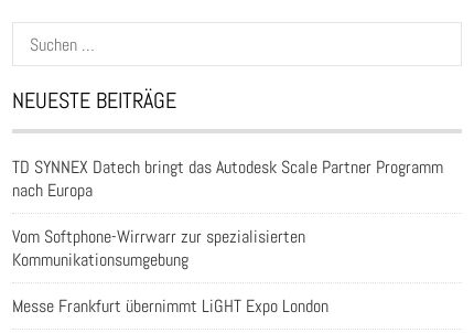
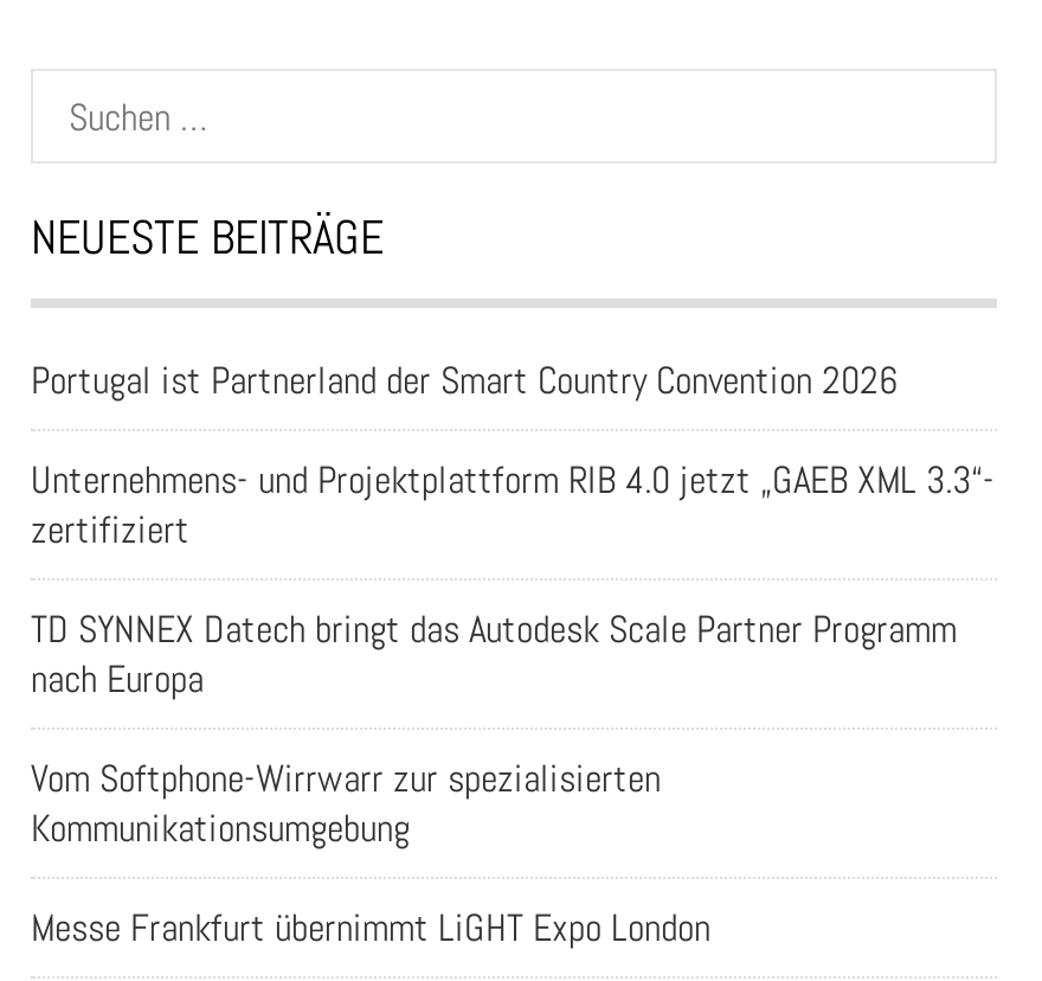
+ Portugal ist Partnerland der Smart Country Convention 2026
+ Unternehmens- und Projektplattform RIB 4.0 jetzt „GAEB XML 3.3“-
+ zertifiziert
